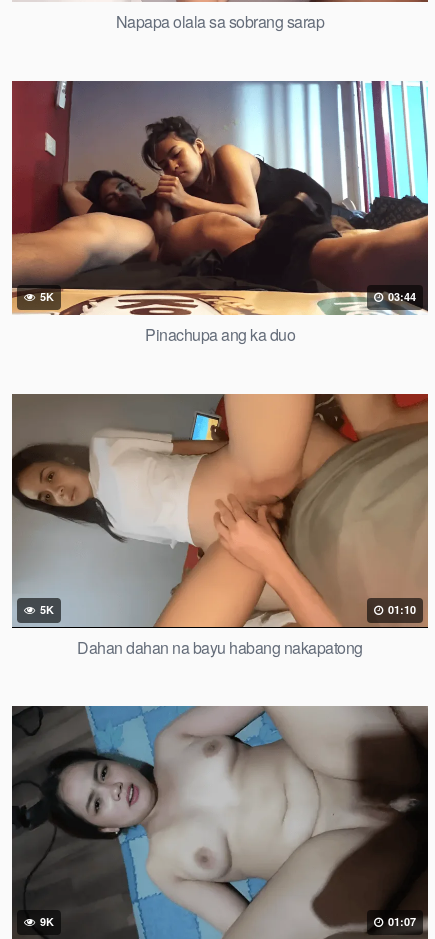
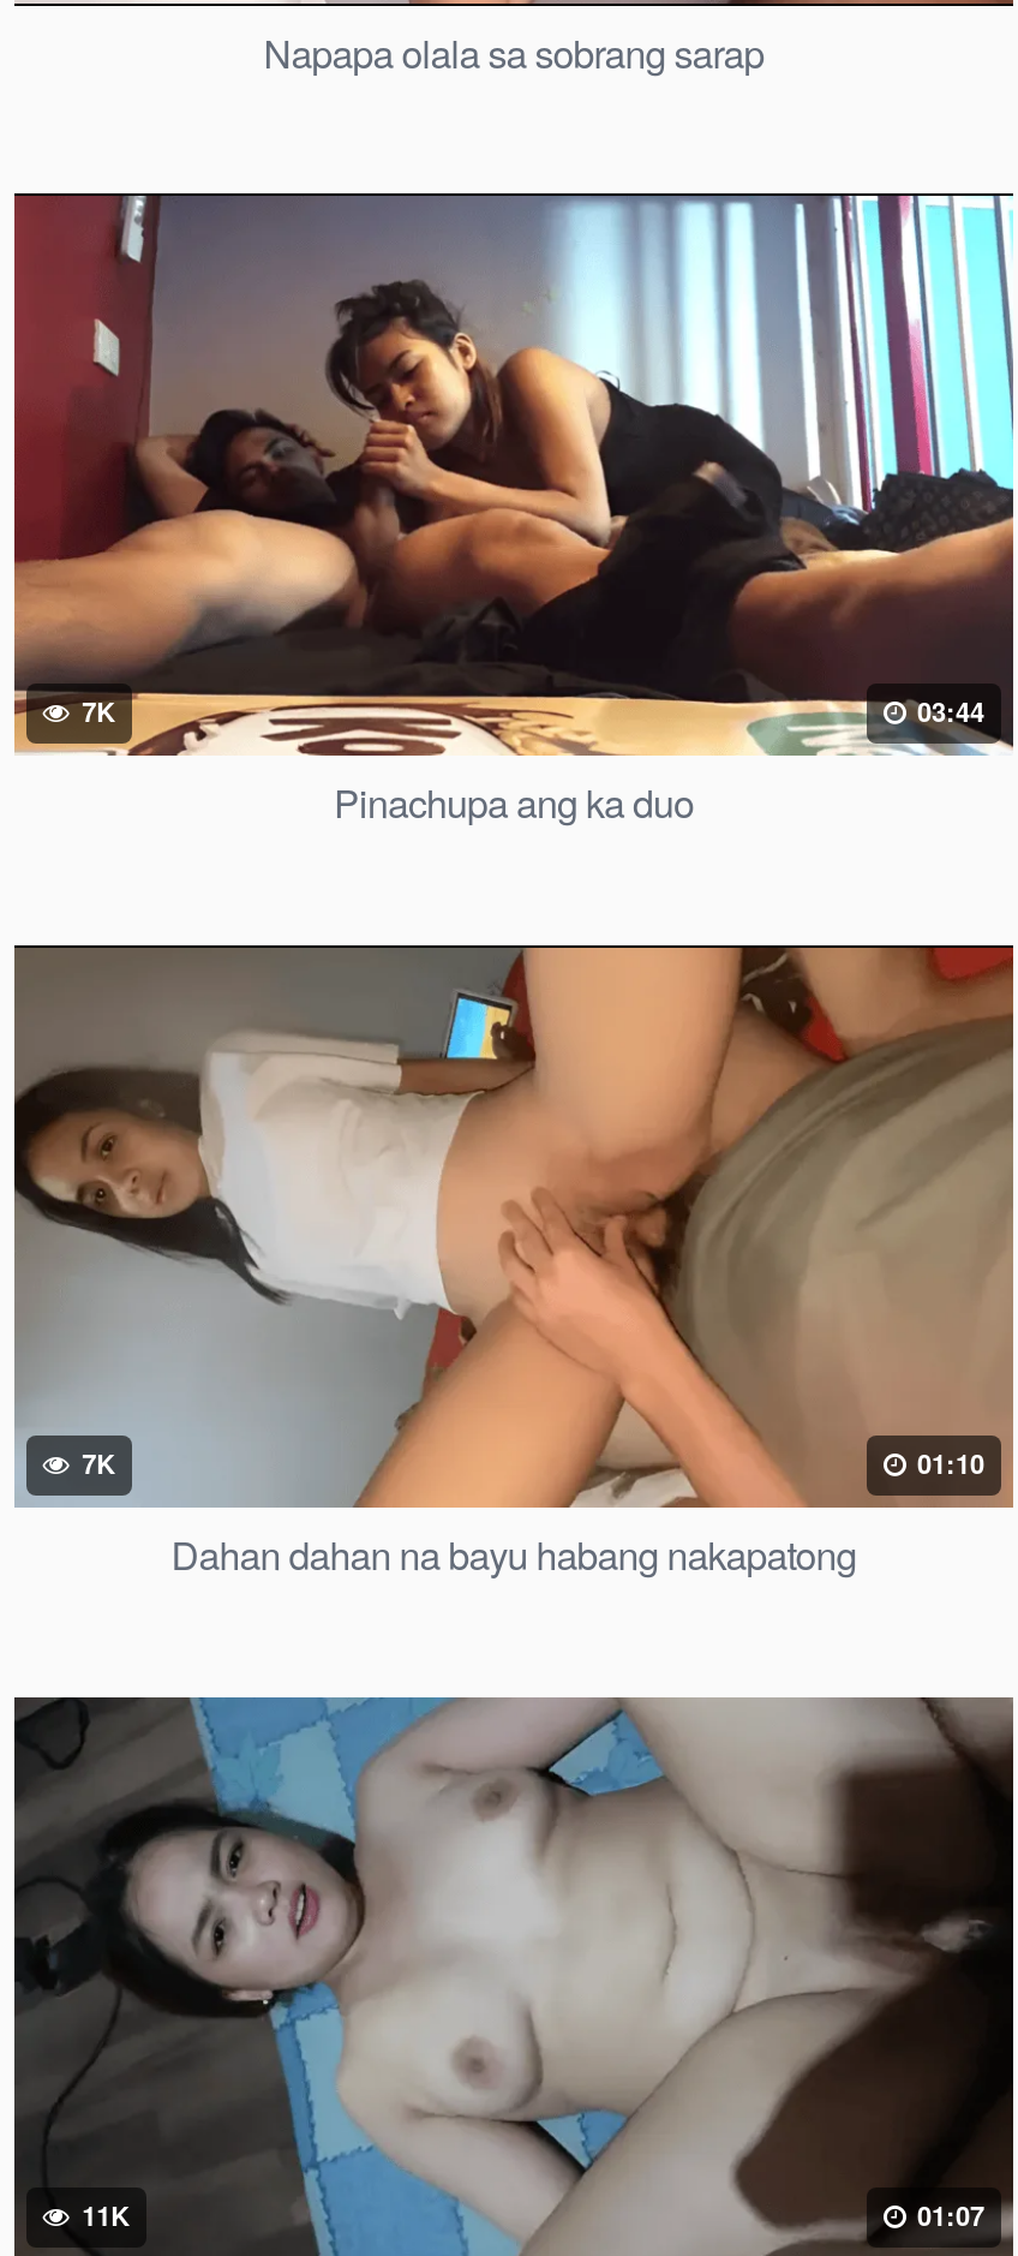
- 5K
+ 7K

- 5K
+ 7K

- 9K
+ 11K
